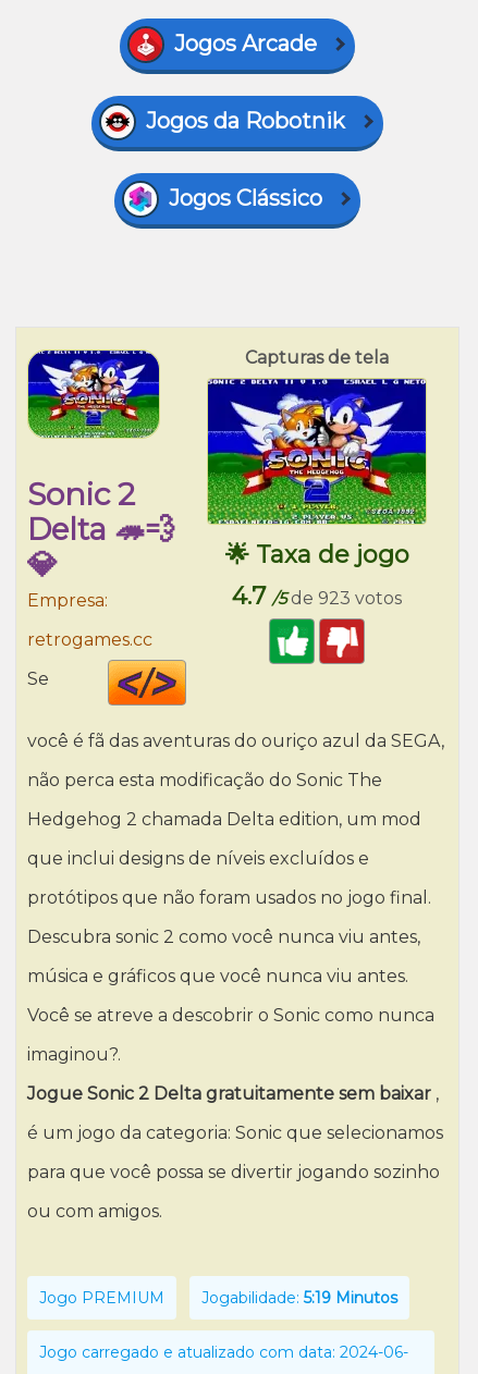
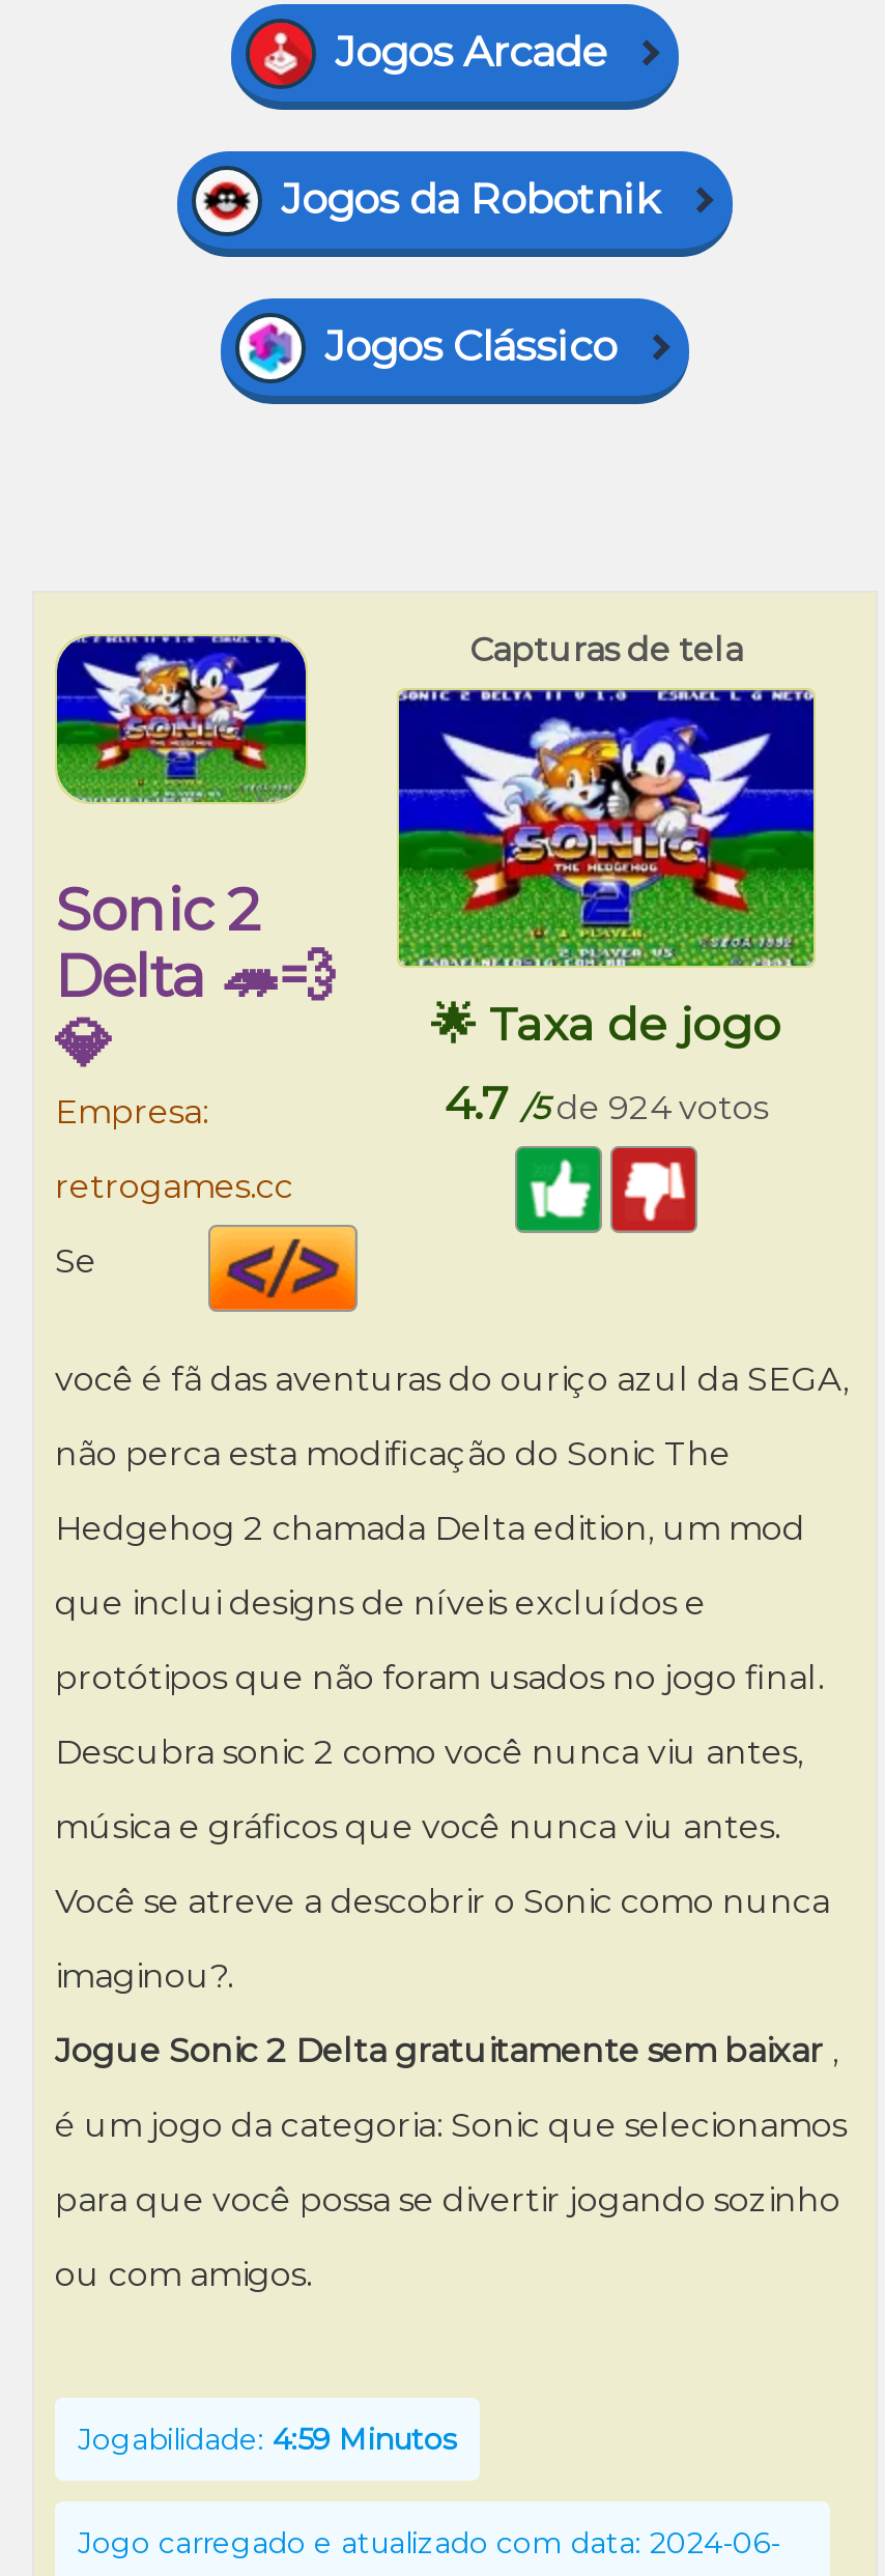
- 4.7 /5de 923 votos
+ 4.7 /5de 924 votos

- Jogo PREMIUM
- Jogabilidade: 5:19 Minutos
+ Jogabilidade: 4:59 Minutos
